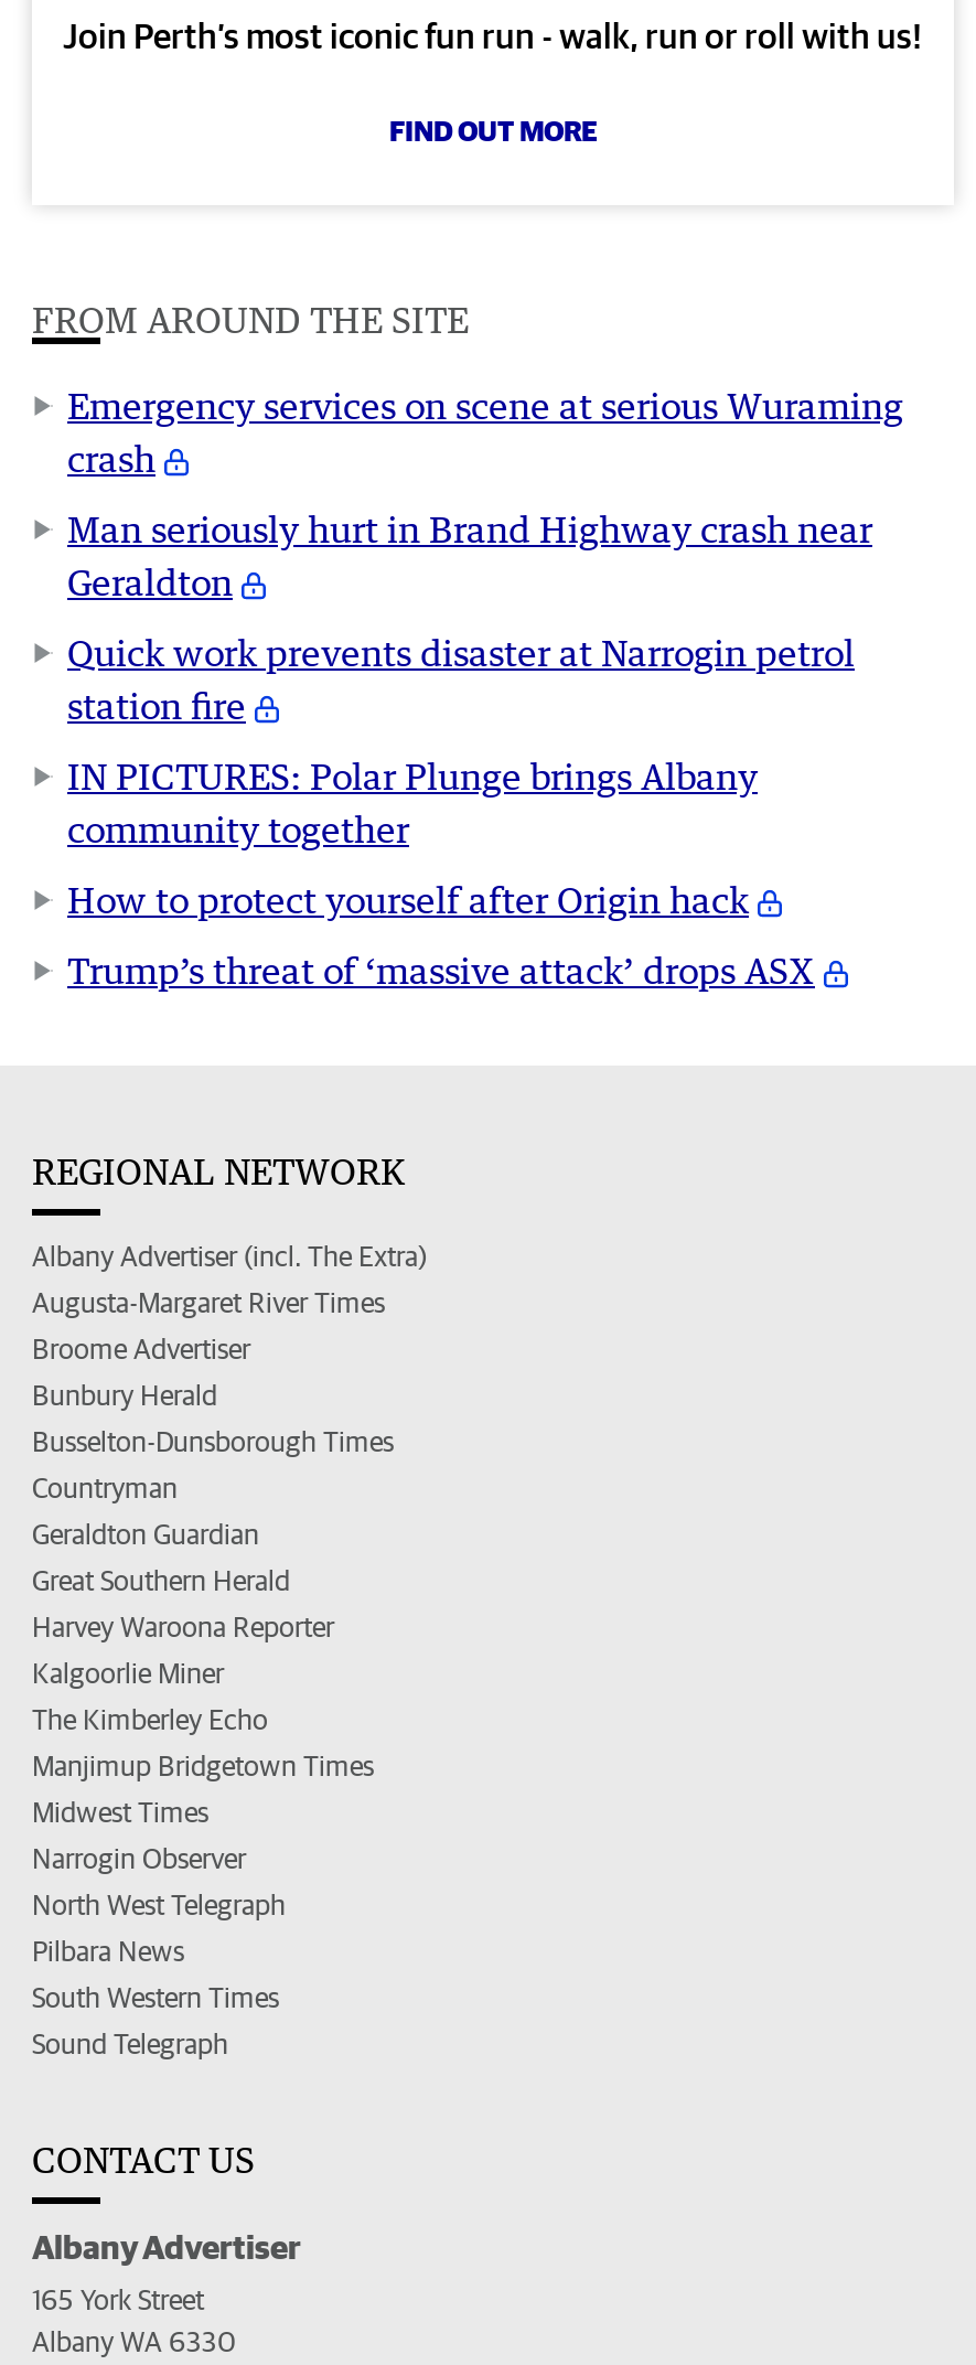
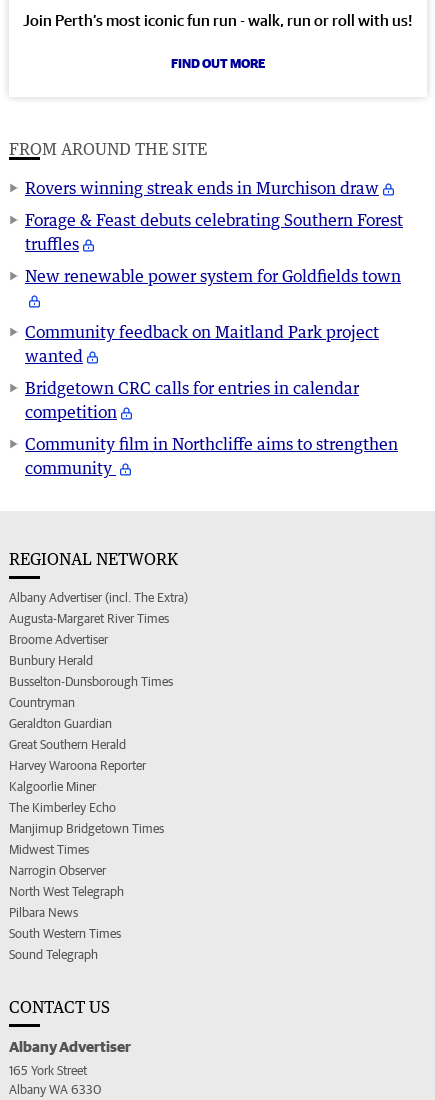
- Emergency services on scene at serious Wuraming
- crash
+ Rovers winning streak ends in Murchison draw

- Man seriously hurt in Brand Highway crash near
- Geraldton
+ Forage & Feast debuts celebrating Southern Forest
+ truffles

- Quick work prevents disaster at Narrogin petrol
- station fire
+ New renewable power system for Goldfields town

- IN PICTURES: Polar Plunge brings Albany
- community together
+ Community feedback on Maitland Park project
+ wanted

- How to protect yourself after Origin hack
+ Bridgetown CRC calls for entries in calendar
+ competition

- Trump’s threat of ‘massive attack’ drops ASX
+ Community film in Northcliffe aims to strengthen
+ community
